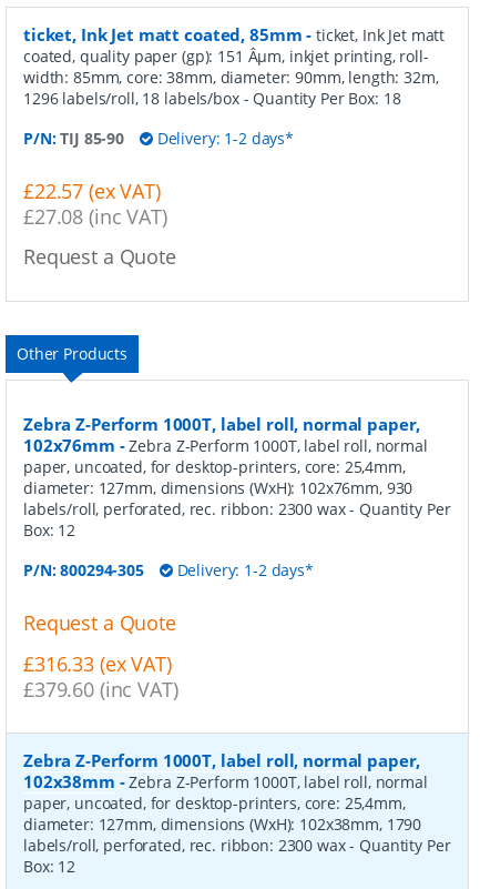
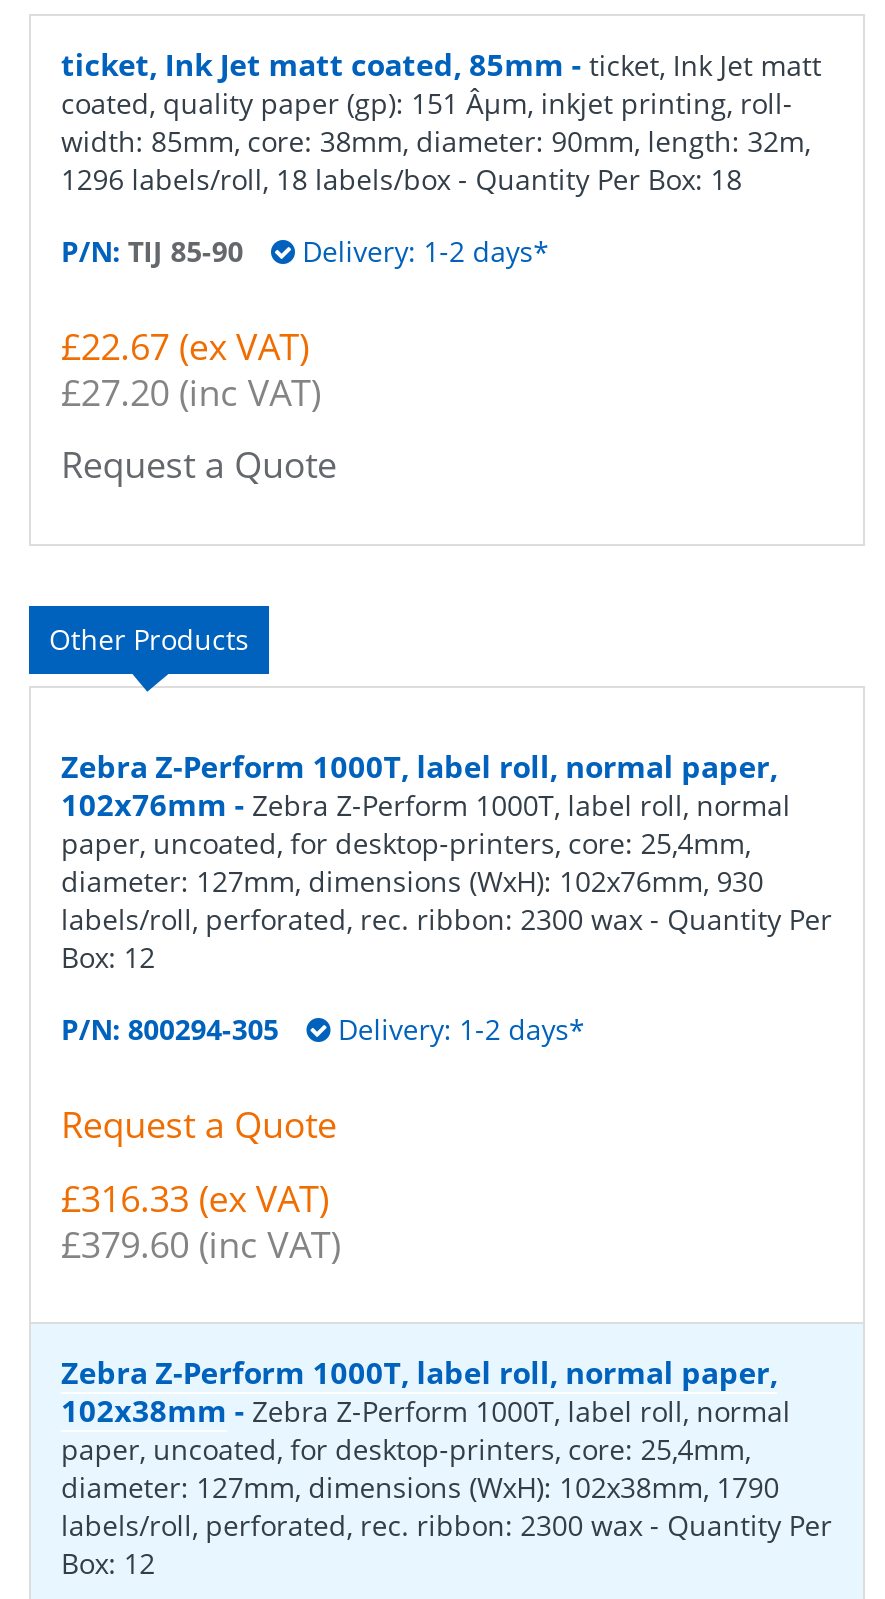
- £22.57 (ex VAT)
+ £22.67 (ex VAT)

- £27.08 (inc VAT)
+ £27.20 (inc VAT)
